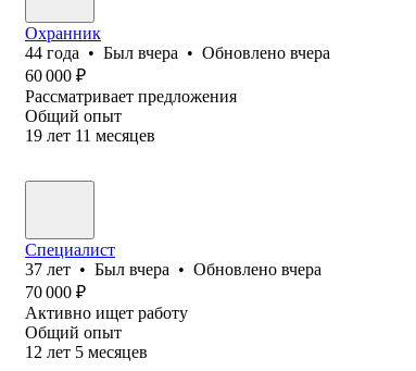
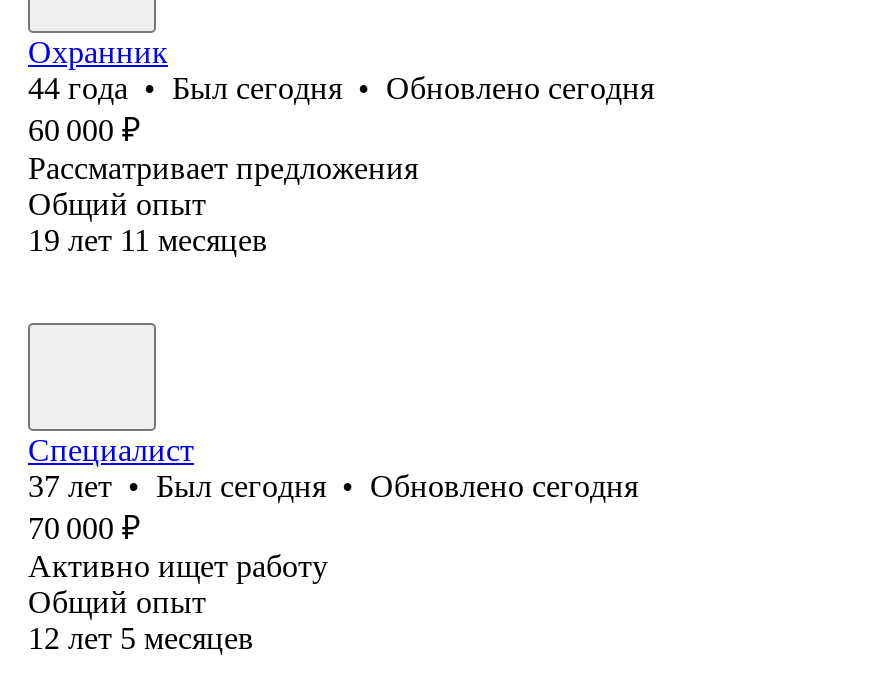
- 44 года • Был вчера • Обновлено вчера
+ 44 года • Был сегодня • Обновлено сегодня

- 37 лет • Был вчера • Обновлено вчера
+ 37 лет • Был сегодня • Обновлено сегодня
